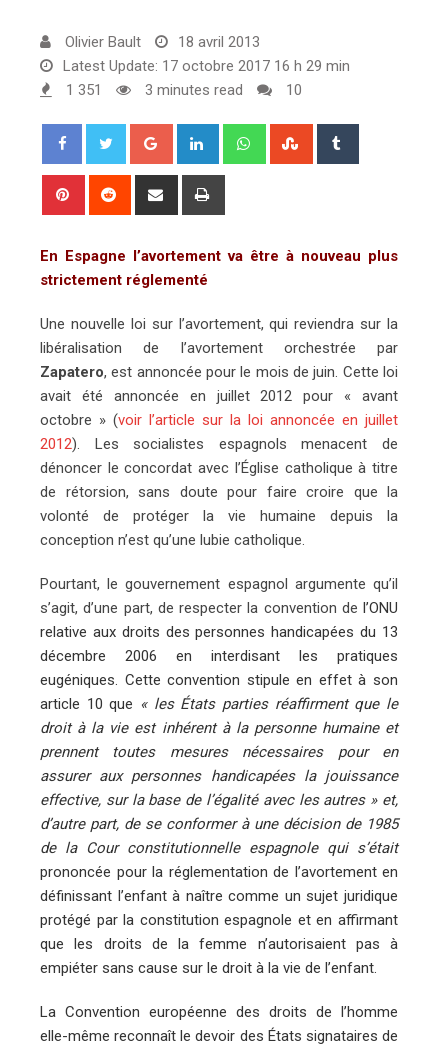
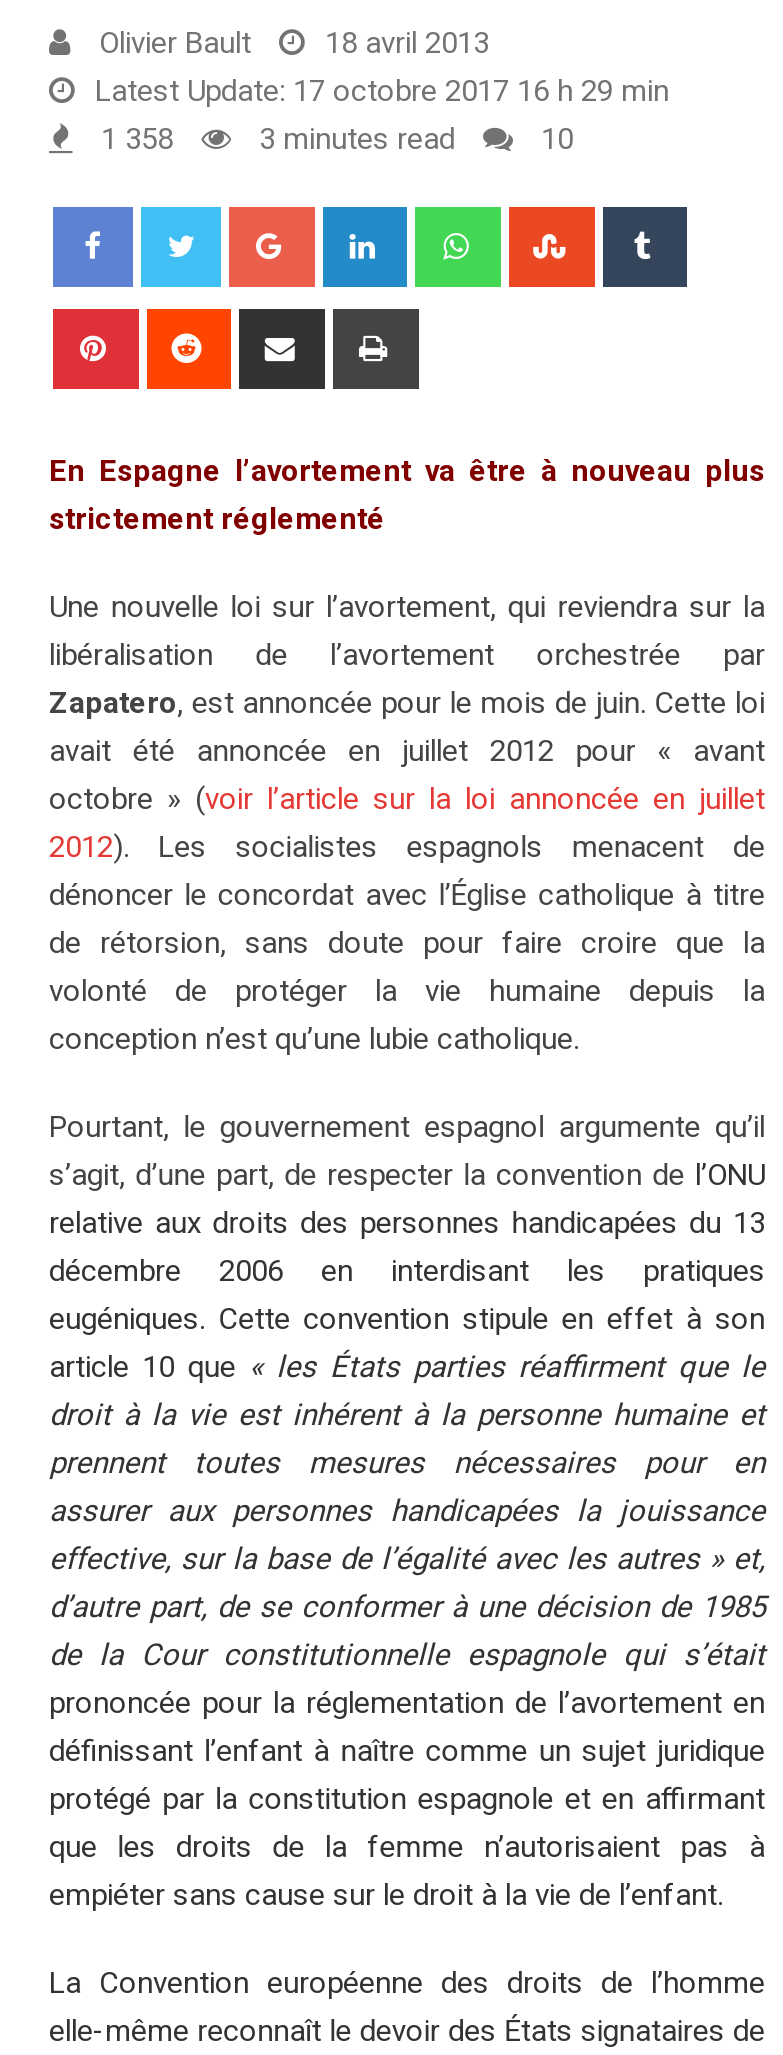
- 1 351
+ 1 358
